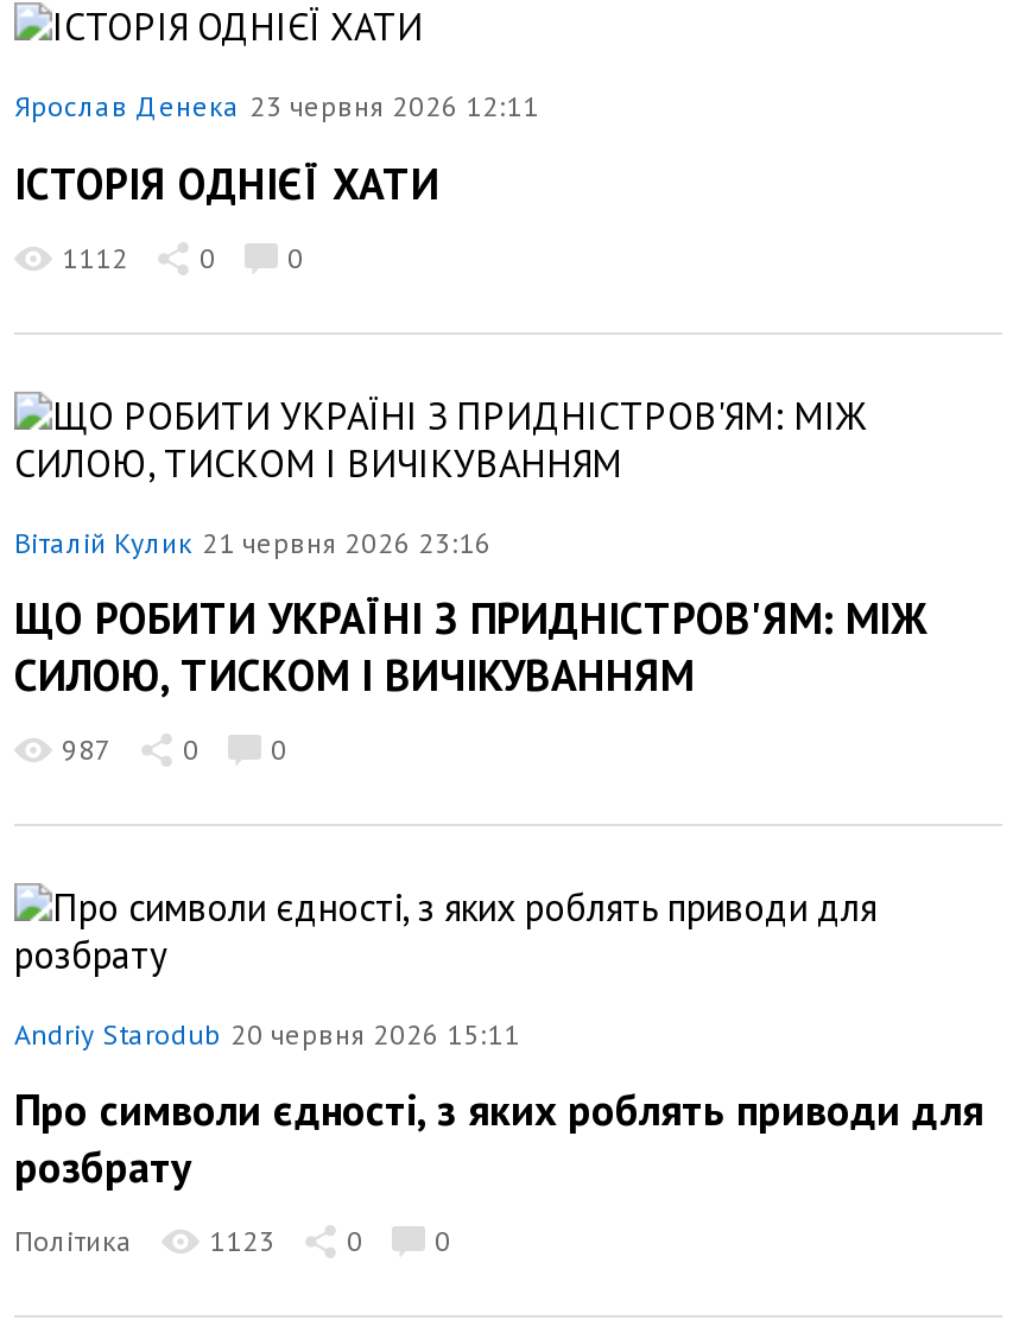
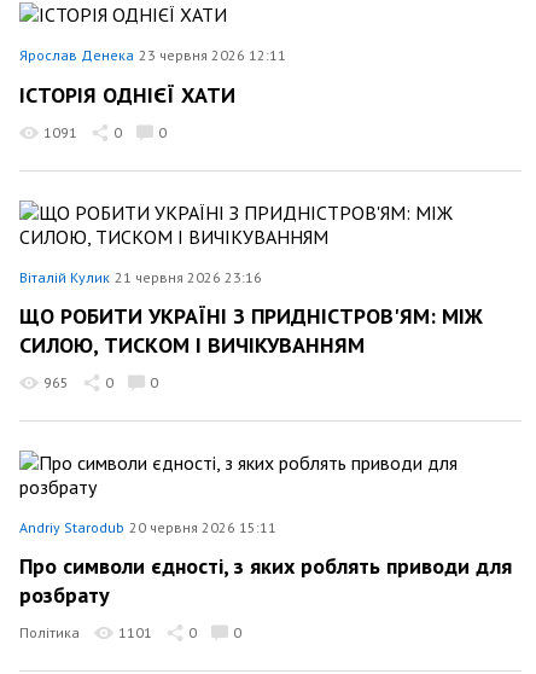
- 1112 0 0
+ 1091 0 0

- 987 0 0
+ 965 0 0

- 1123 0 0
+ 1101 0 0
